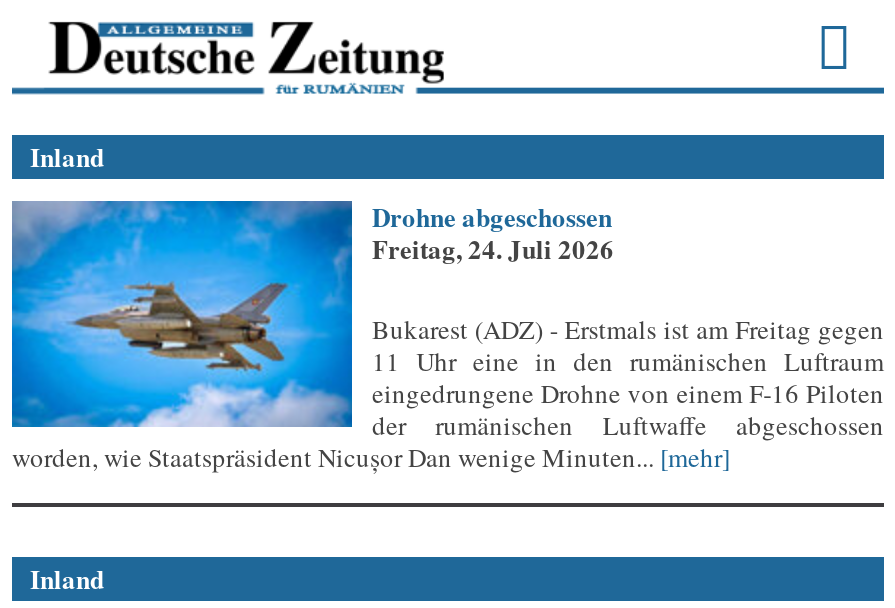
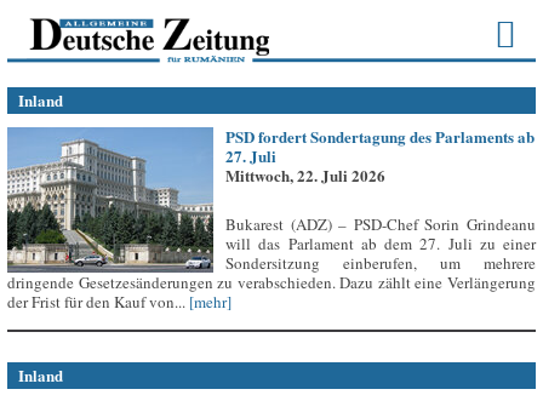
- [image]
- Bukarest (ADZ) - Erstmals ist am Freitag gegen
- 11 Uhr eine in den rumänischen Luftraum
- eingedrungene Drohne von einem F-16 Piloten
- der rumänischen Luftwaffe abgeschossen
- worden, wie Staatspräsident Nicușor Dan wenige Minuten... [mehr]
+ [image]
+ Bukarest (ADZ) – PSD-Chef Sorin Grindeanu
+ will das Parlament ab dem 27. Juli zu einer
+ Sondersitzung einberufen, um mehrere
+ dringende Gesetzesänderungen zu verabschieden. Dazu zählt eine Verlängerung
+ der Frist für den Kauf von... [mehr]

- Drohne abgeschossen
- Freitag, 24. Juli 2026
+ PSD fordert Sondertagung des Parlaments ab
+ 27. Juli
+ Mittwoch, 22. Juli 2026
